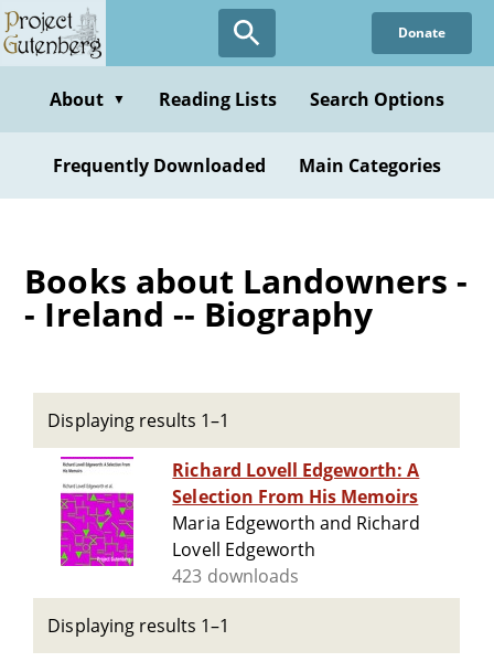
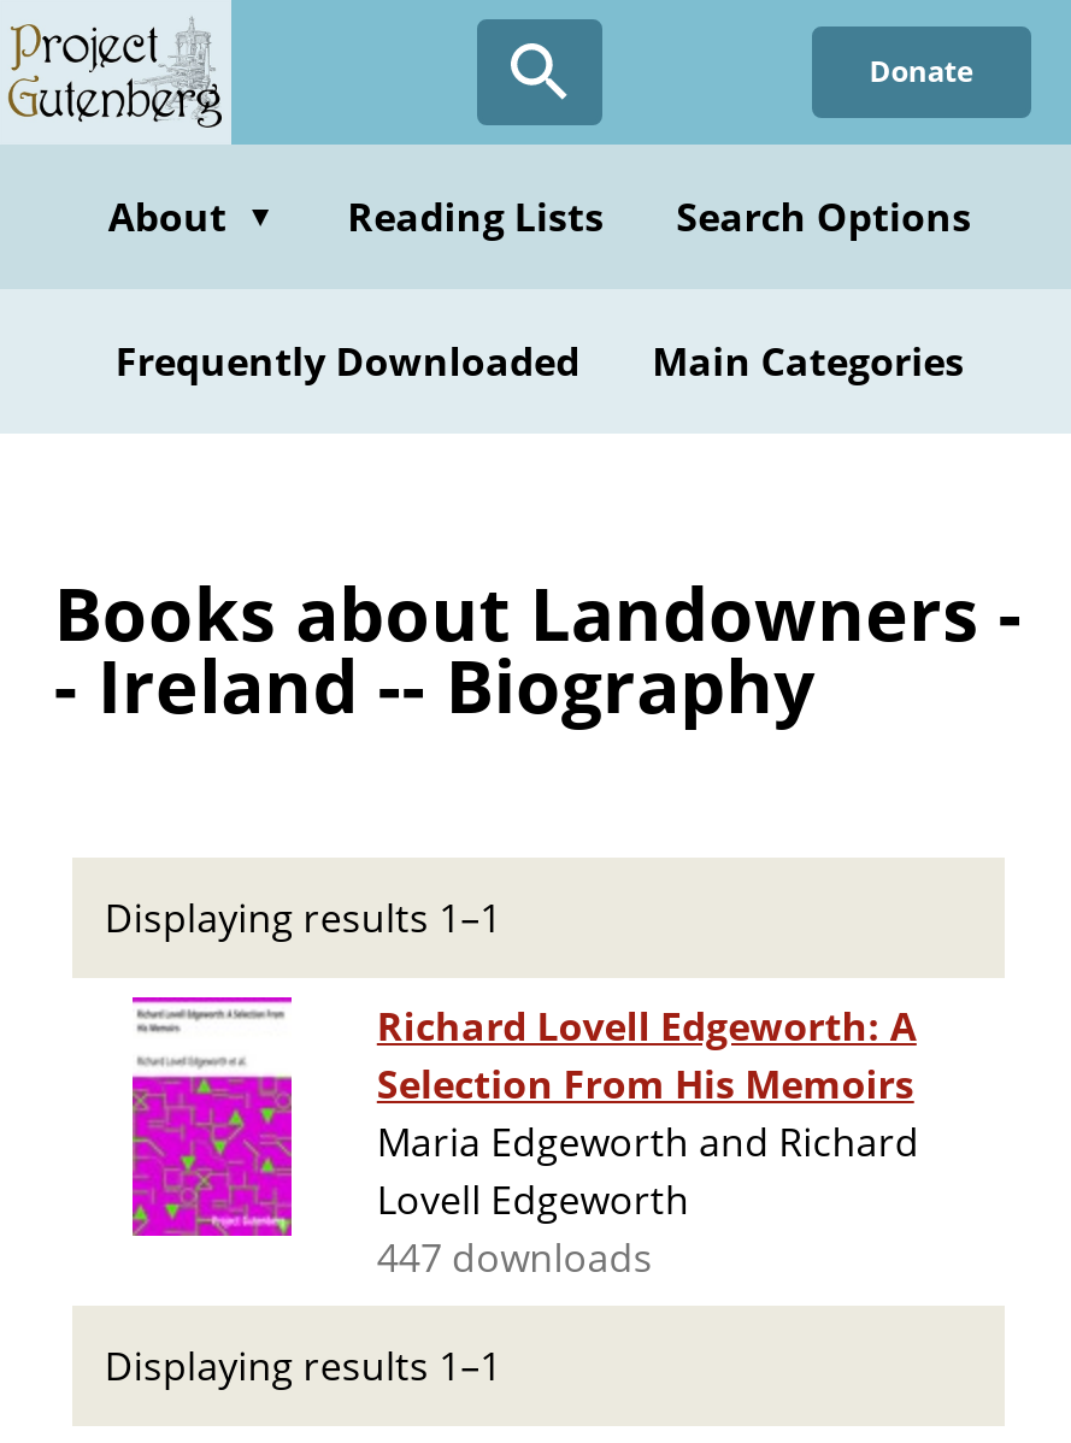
- 423 downloads
+ 447 downloads
